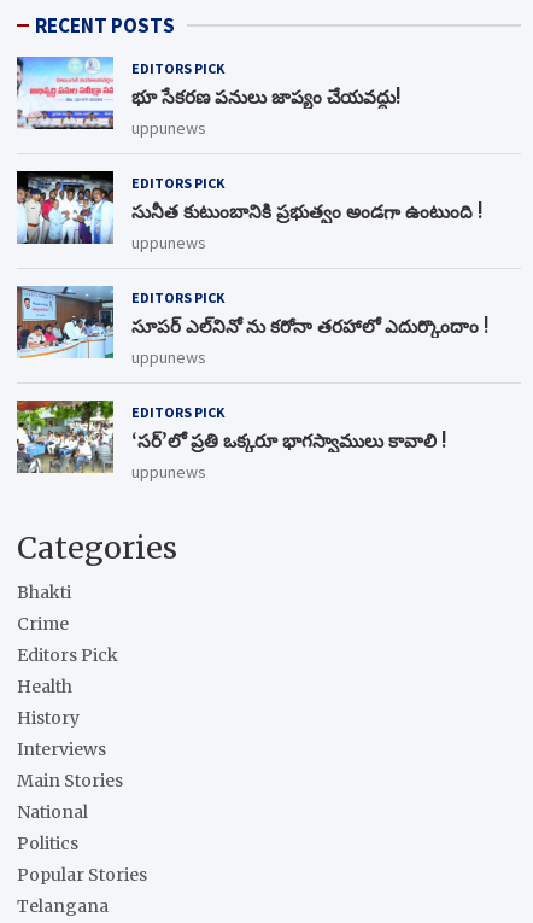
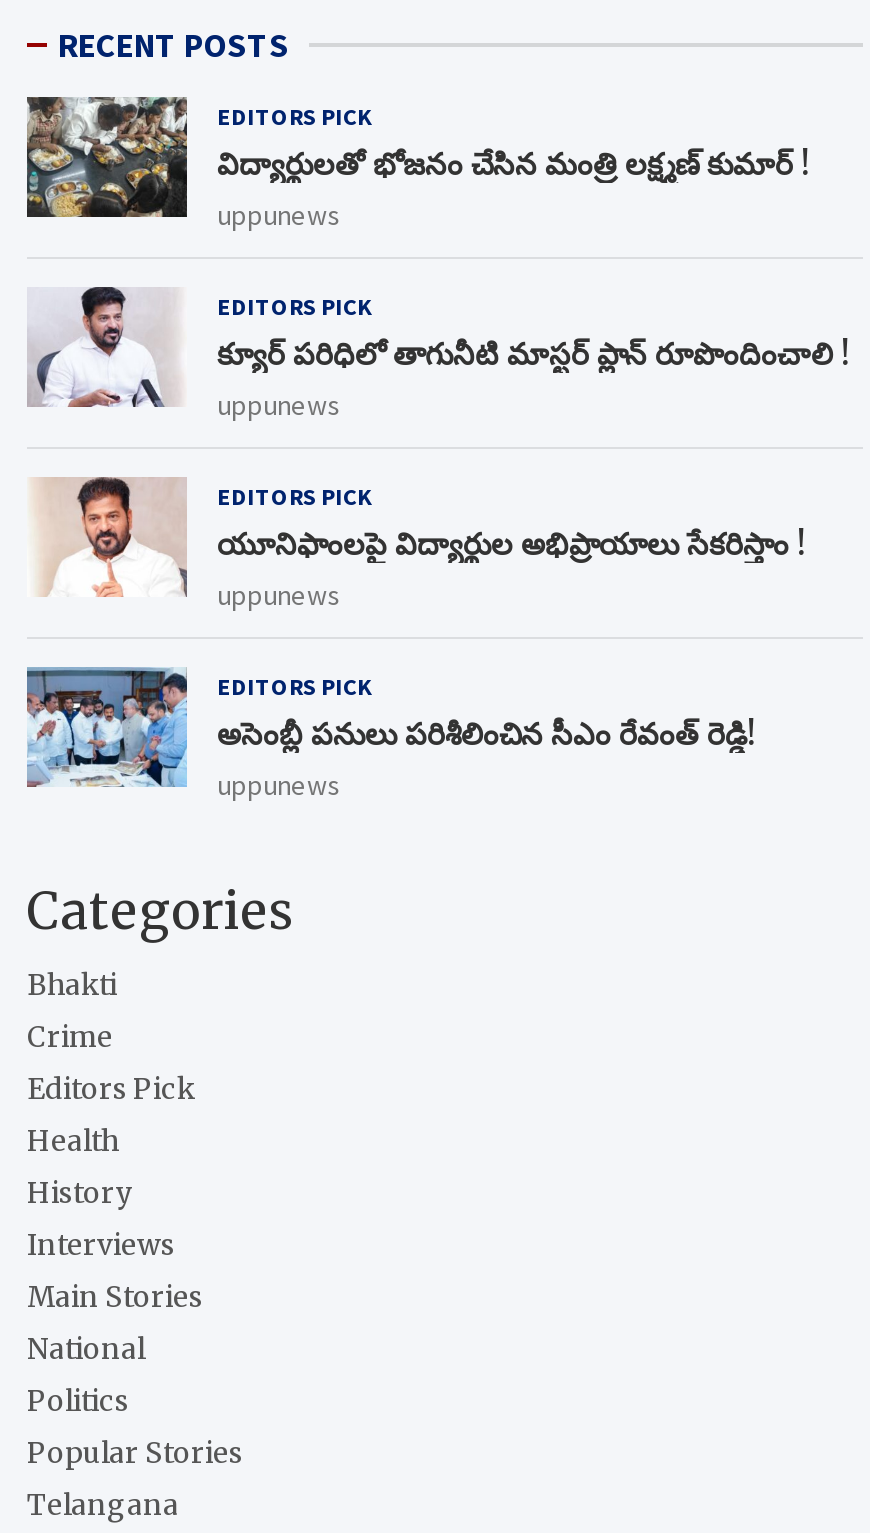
- [image]
- భూ సేకరణ పనులు జాప్యం చేయవద్దు!
+ [image]
+ విద్యార్థులతో భోజనం చేసిన మంత్రి లక్ష్మణ్ కుమార్ !

- [image]
- సునీత కుటుంబానికి ప్రభుత్వం అండగా ఉంటుంది !
+ [image]
+ క్యూర్ ప‌రిధిలో తాగునీటి మాస్ట‌ర్ ప్లాన్‌ రూపొందించాలి !

- [image]
- సూపర్ ఎల్‌నినో ను కరోనా తరహాలో ఎదుర్కొందాం !
+ [image]
+ యూనిఫాంలపై విద్యార్థుల అభిప్రాయాలు సేకరిస్తాం !

- [image]
- ‘సర్’లో ప్రతి ఒక్కరూ భాగస్వాములు కావాలి !
+ [image]
+ అసెంబ్లీ పనులు పరిశీలించిన సీఎం రేవంత్ రెడ్డి!
